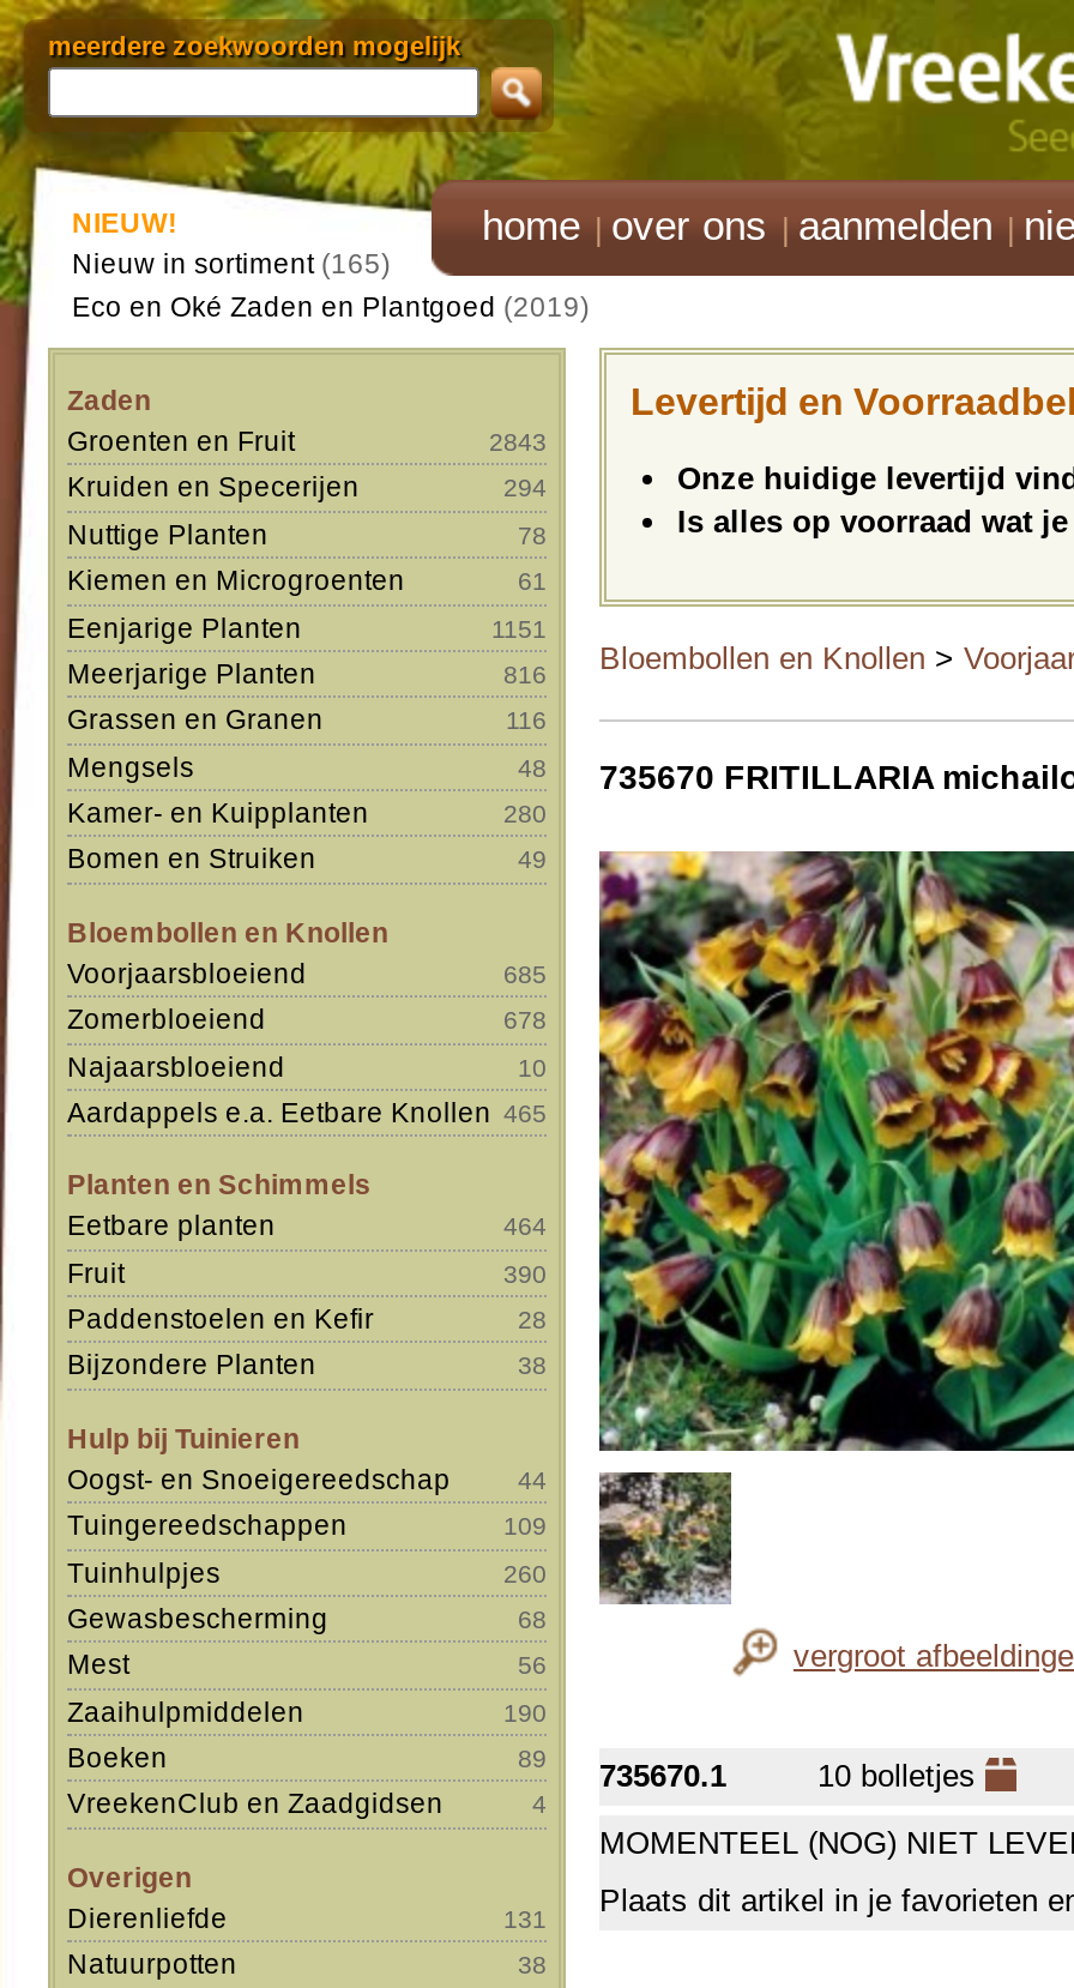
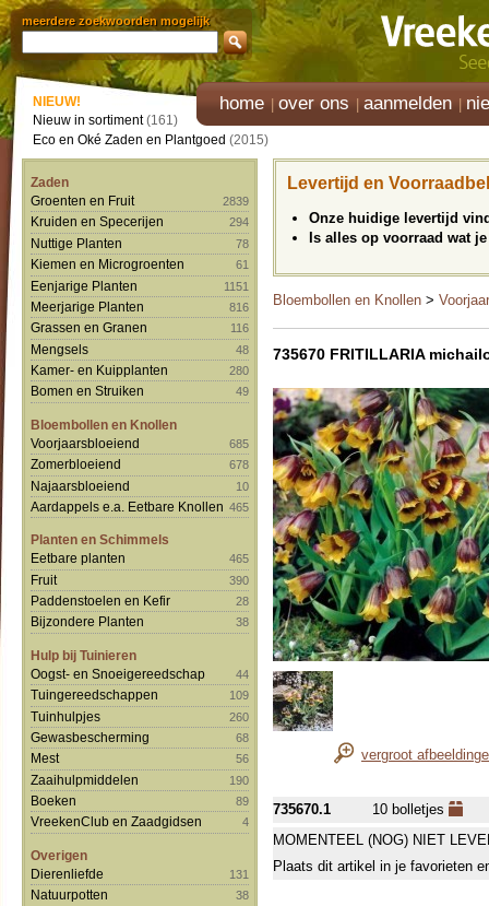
- Nieuw in sortiment (165)
+ Nieuw in sortiment (161)

- Eco en Oké Zaden en Plantgoed (2019)
+ Eco en Oké Zaden en Plantgoed (2015)

- 2843
+ 2839

- 464
+ 465
